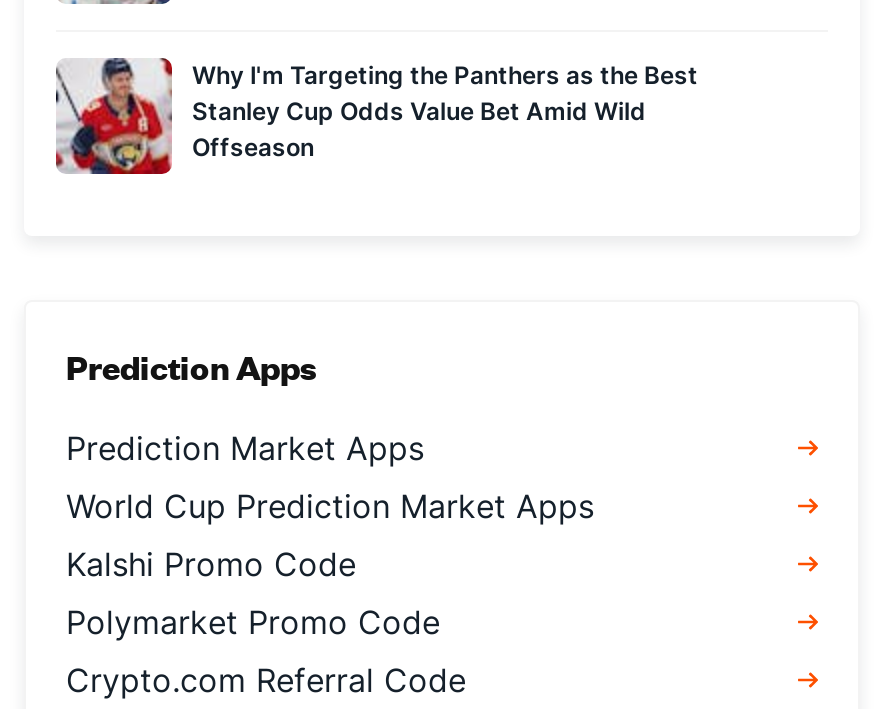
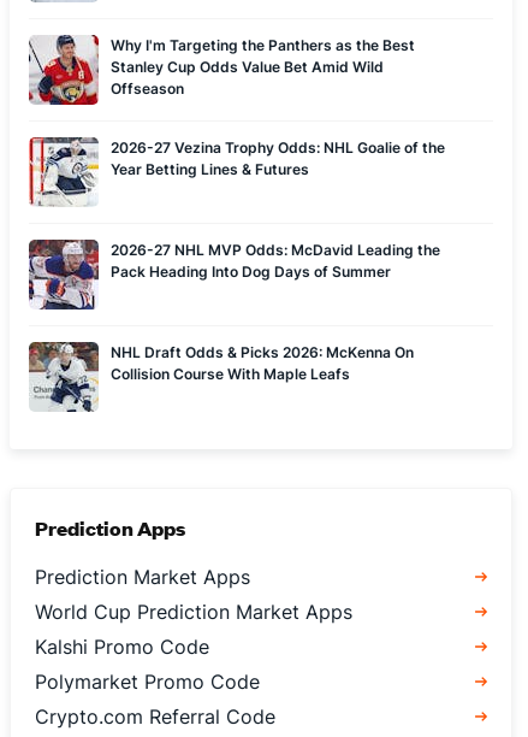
+ [image]
+ 2026-27 Vezina Trophy Odds: NHL Goalie of the
+ Year Betting Lines & Futures

+ [image]
+ 2026-27 NHL MVP Odds: McDavid Leading the
+ Pack Heading Into Dog Days of Summer

+ [image]
+ NHL Draft Odds & Picks 2026: McKenna On
+ Collision Course With Maple Leafs
